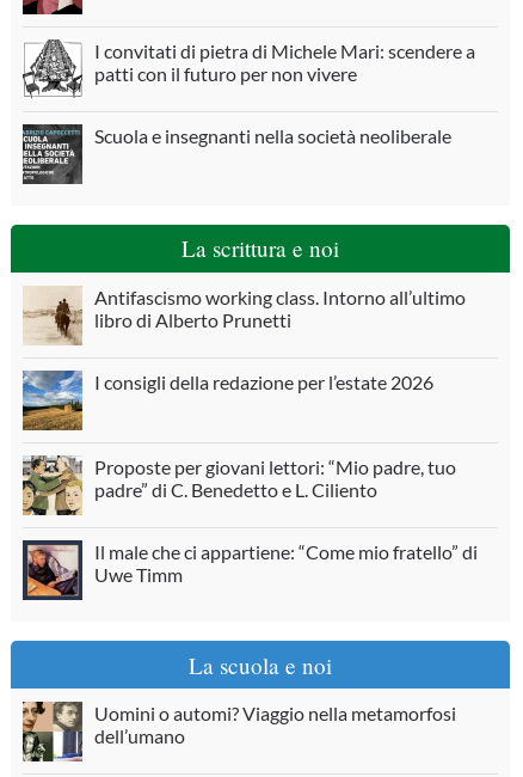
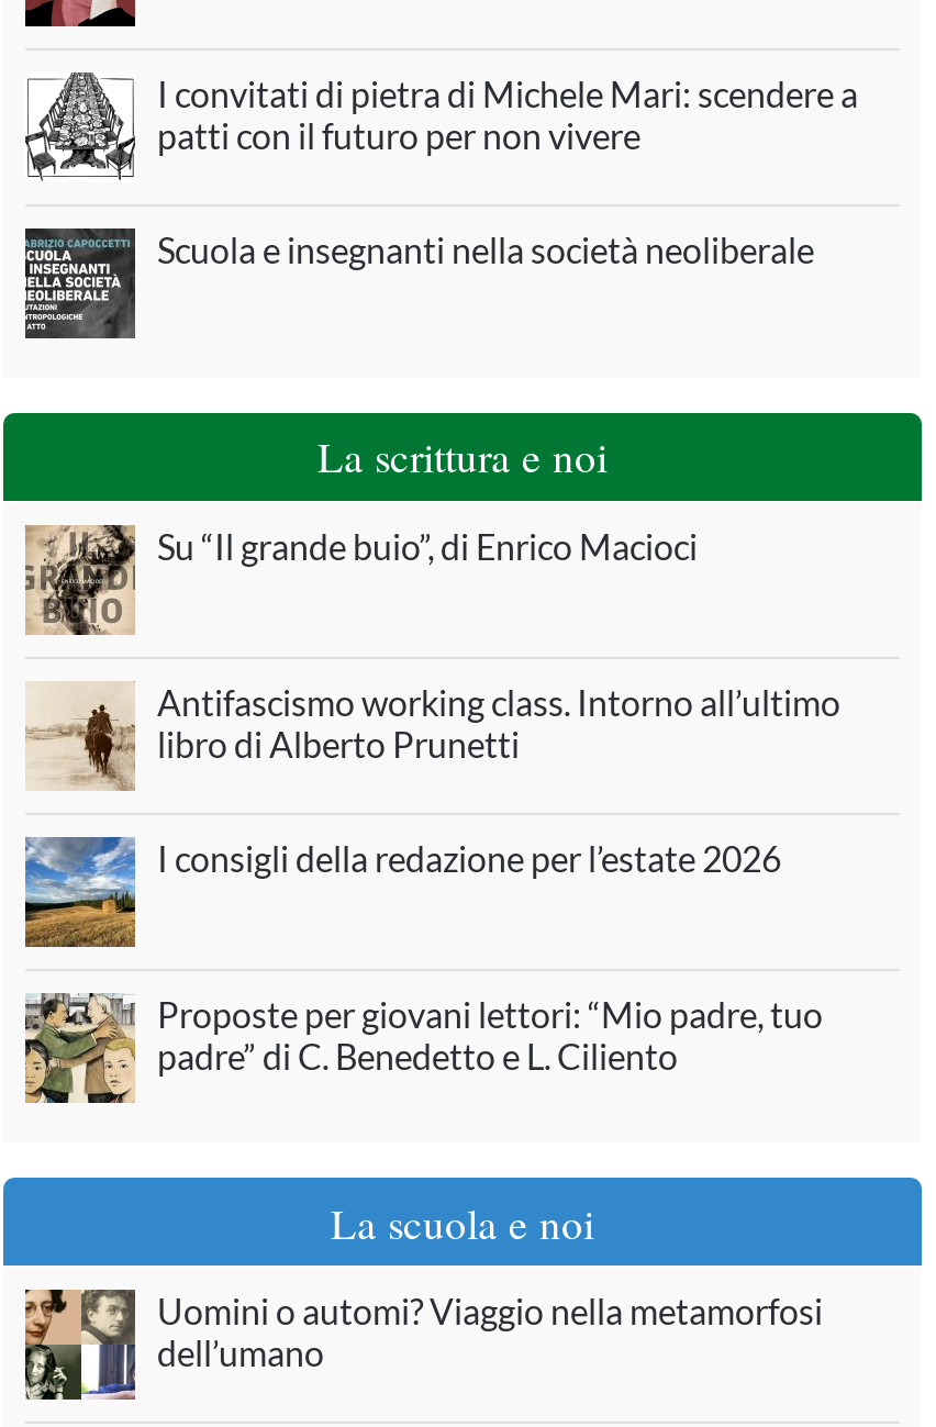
+ [image]
+ Su “Il grande buio”, di Enrico Macioci

moved down: [image] | Antifascismo working class. Intorno all’ultimo | libro di Alberto Prunetti | I consigli della redazione per l’estate 2026 | Proposte per giovani lettori: “Mio padre, tuo | padre” di C. Benedetto e L. Ciliento

- [image]
- Il male che ci appartiene: “Come mio fratello” di
- Uwe Timm
